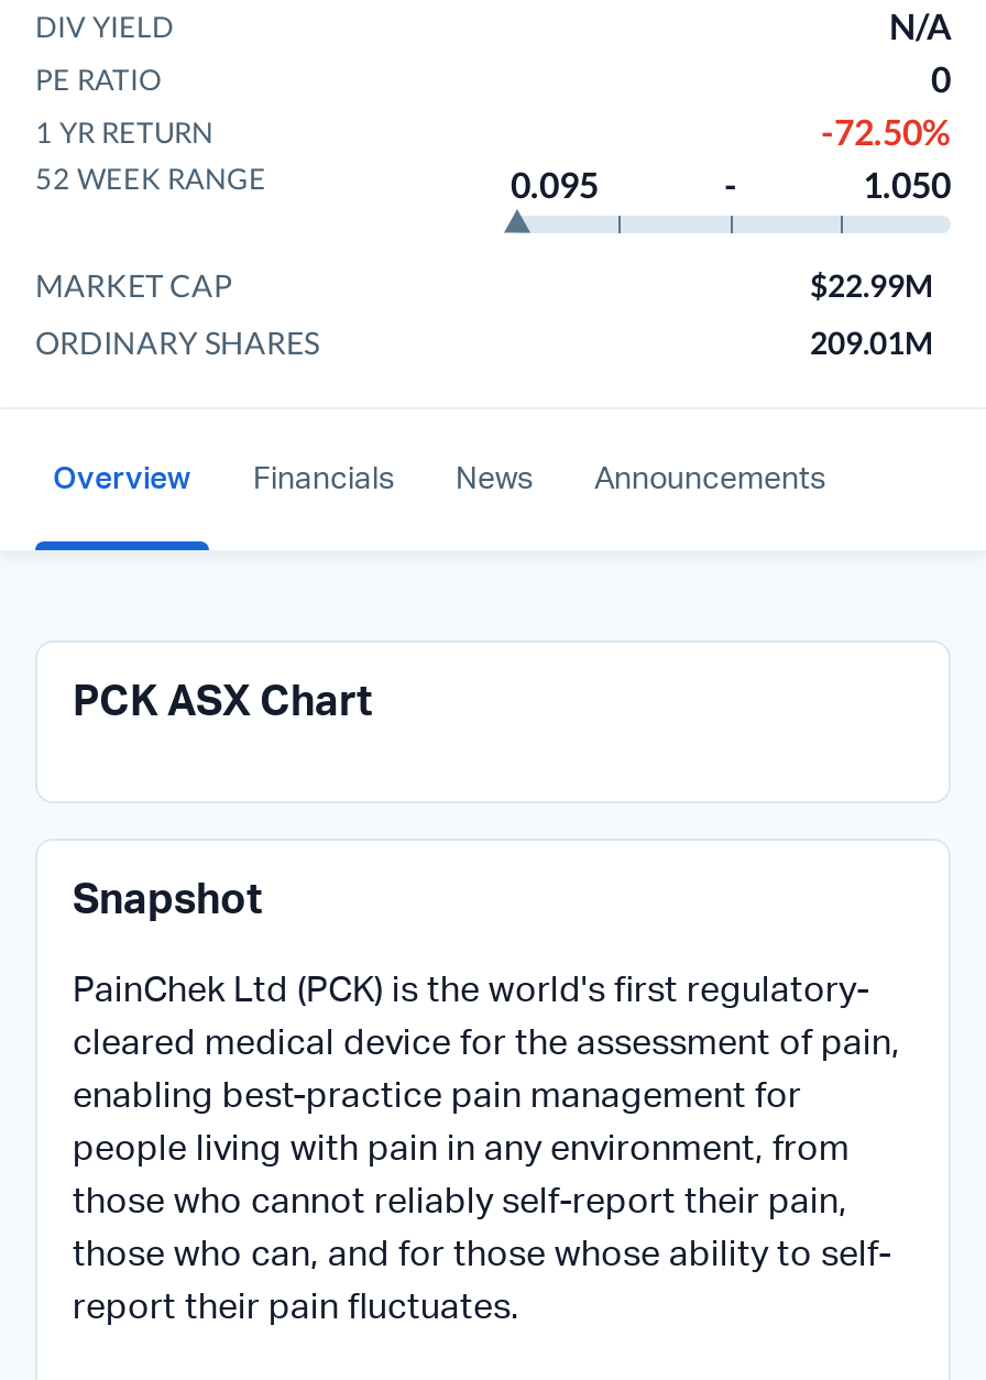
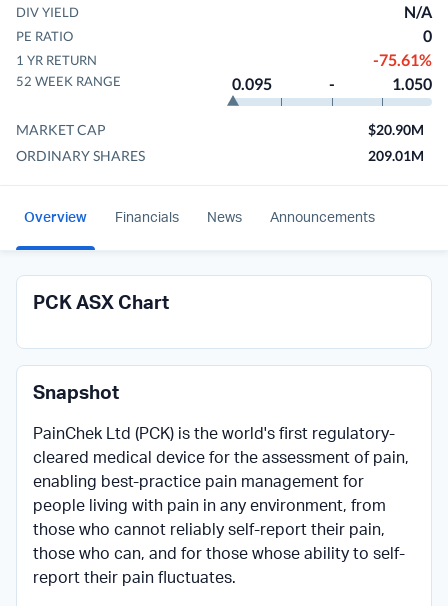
- -72.50%
+ -75.61%

- $22.99M
+ $20.90M
